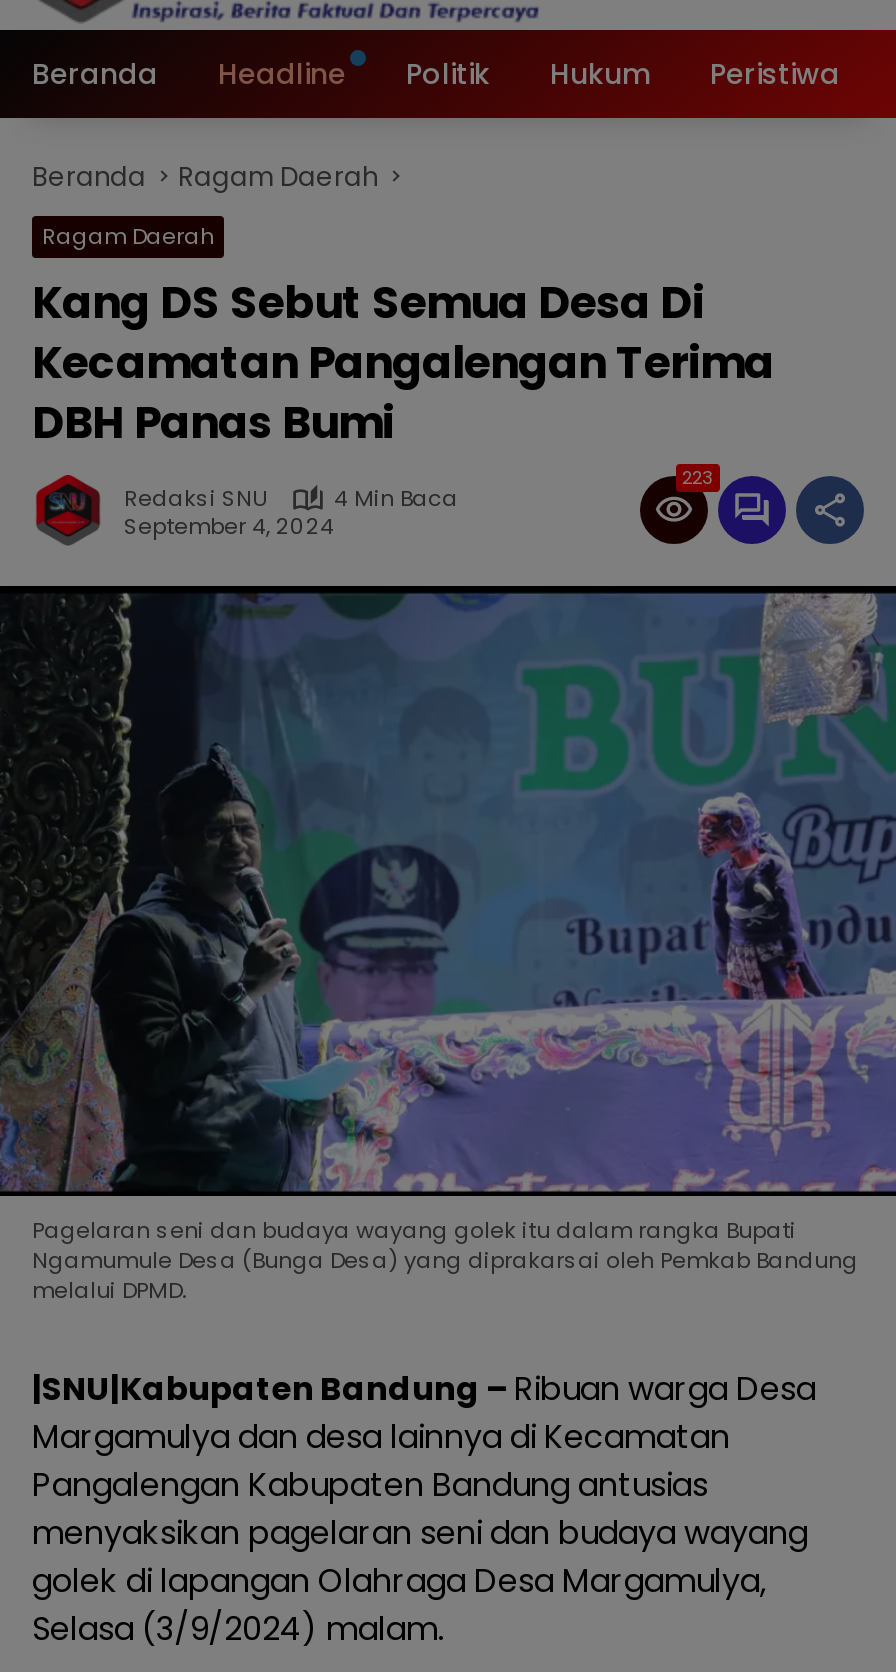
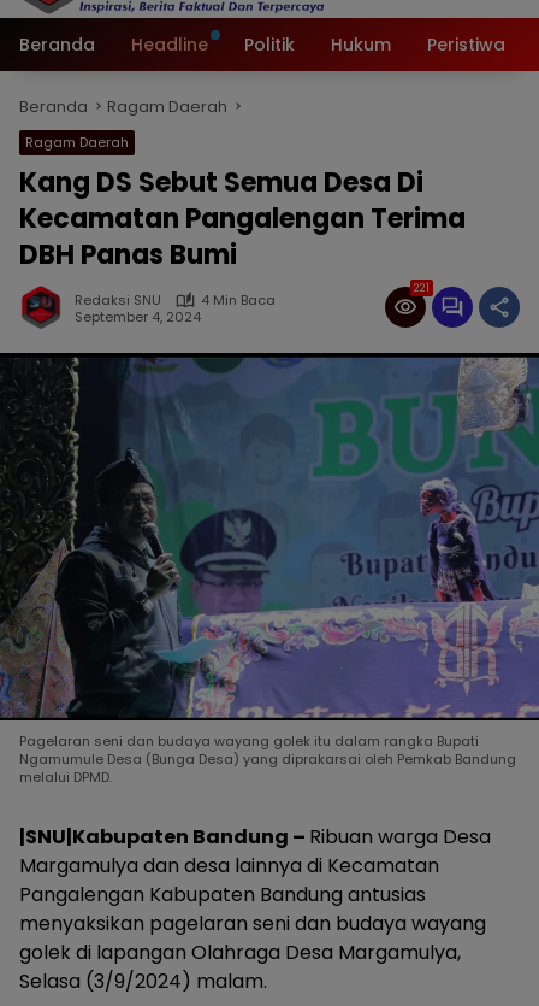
- 223
+ 221
